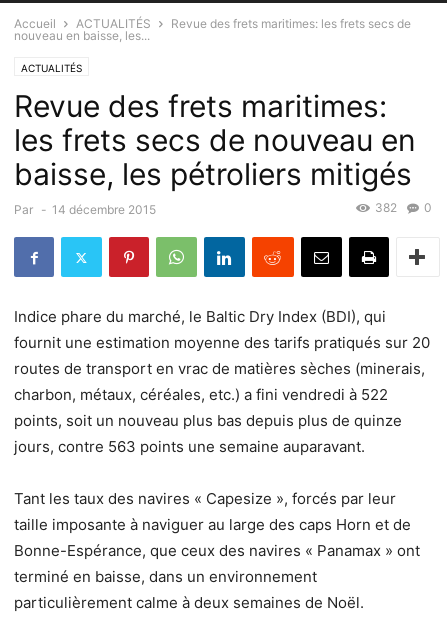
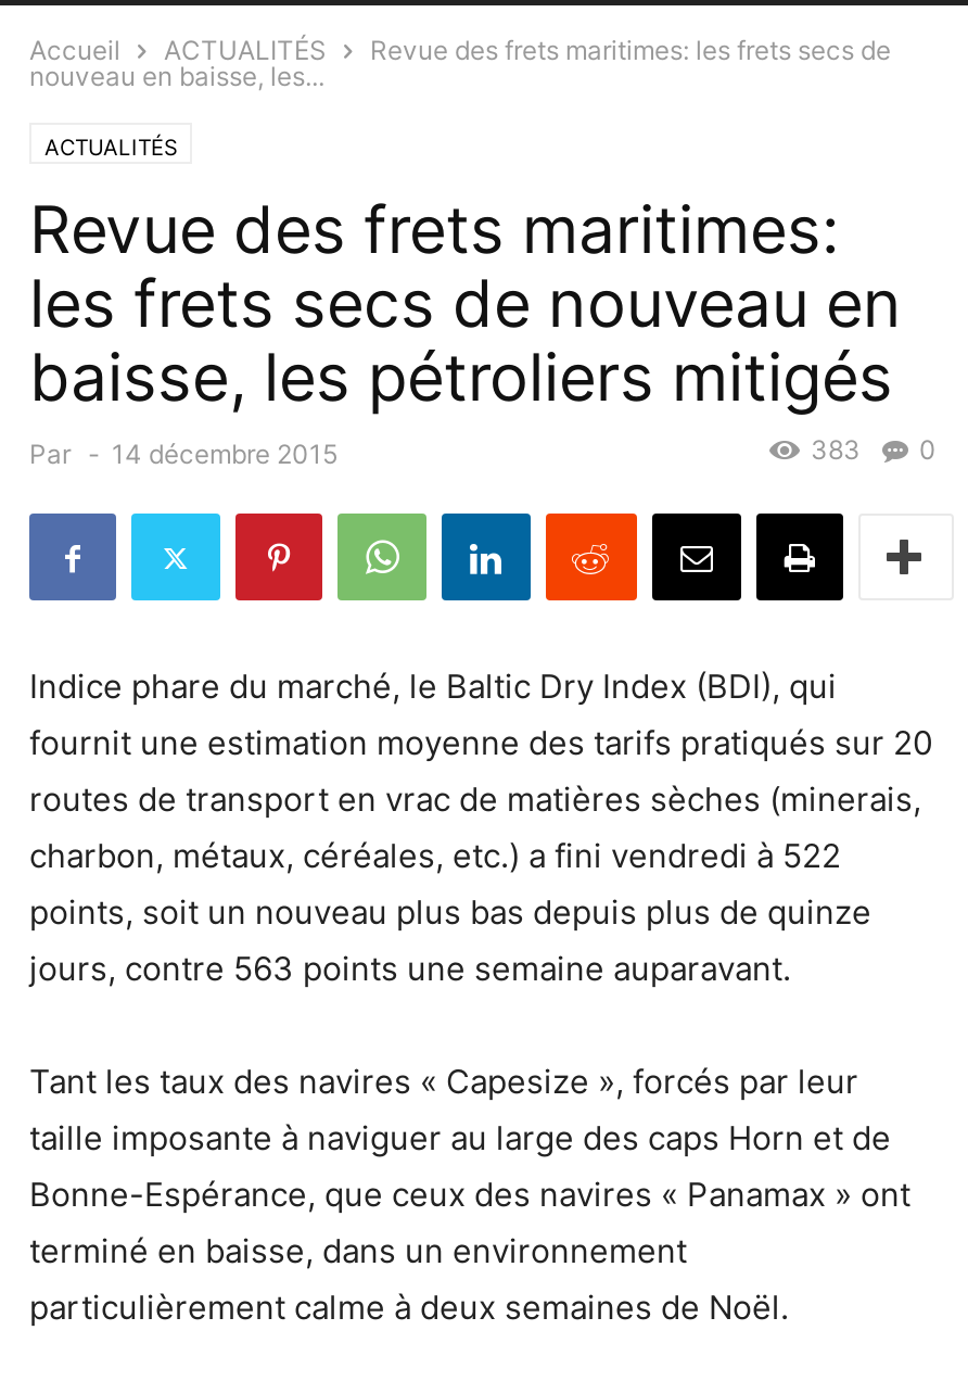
- 382 0
+ 383 0
